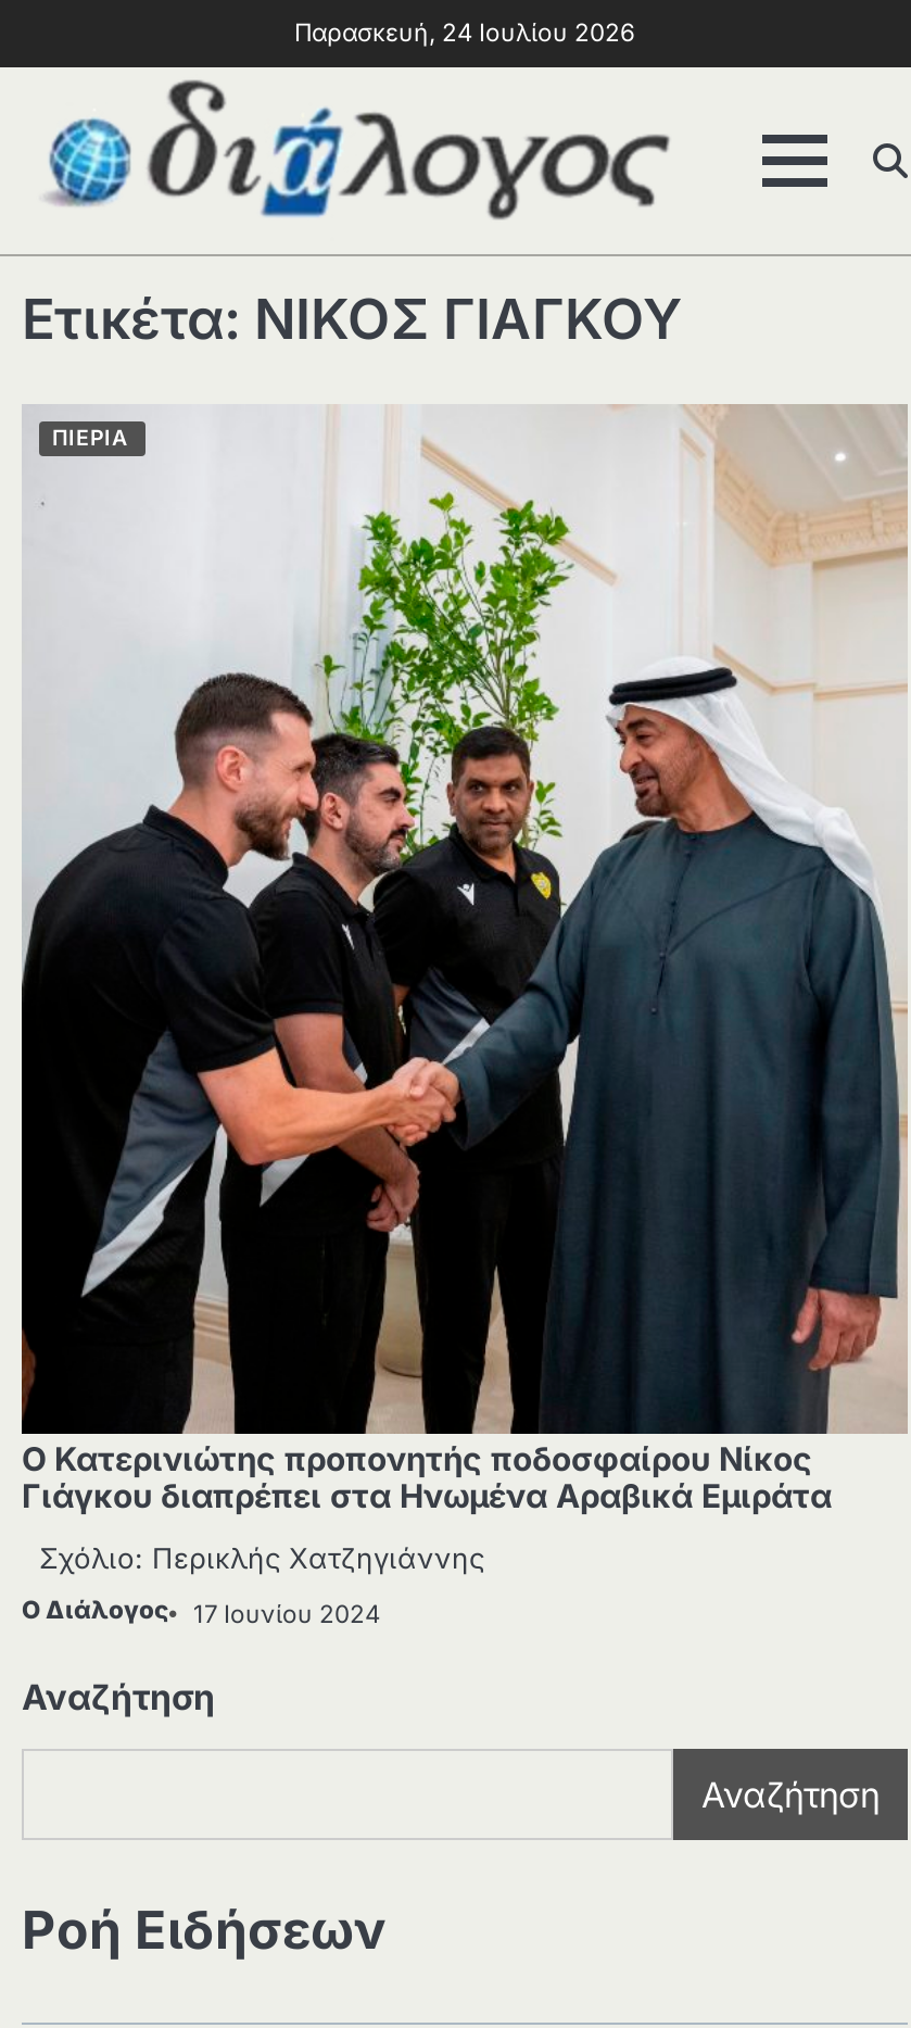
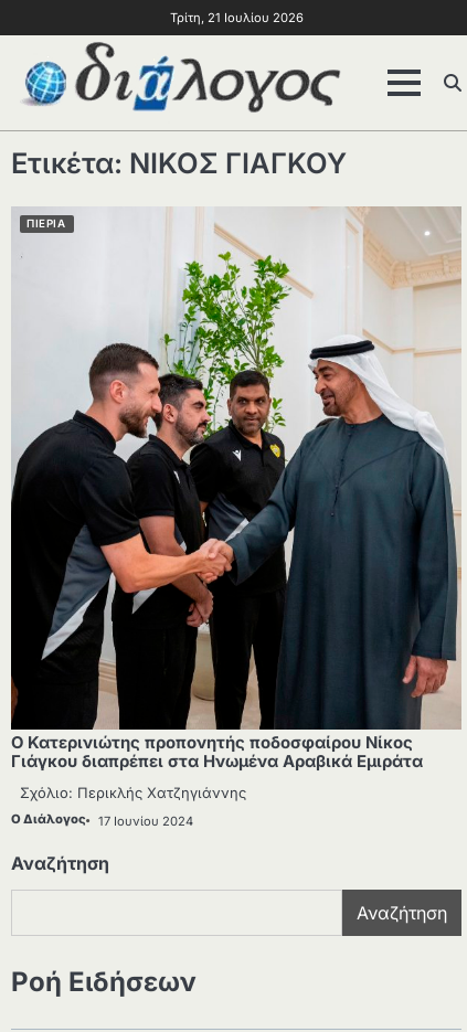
- Παρασκευή, 24 Ιουλίου 2026
+ Τρίτη, 21 Ιουλίου 2026
